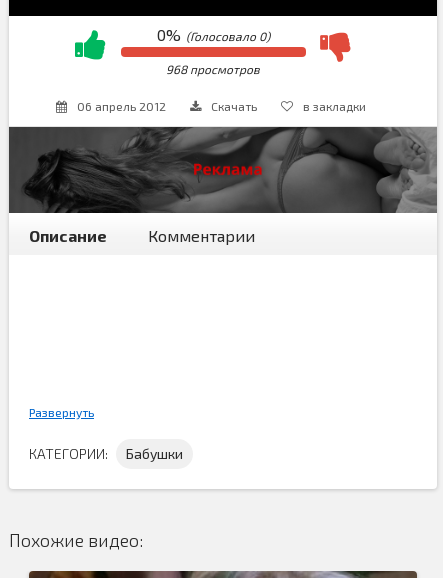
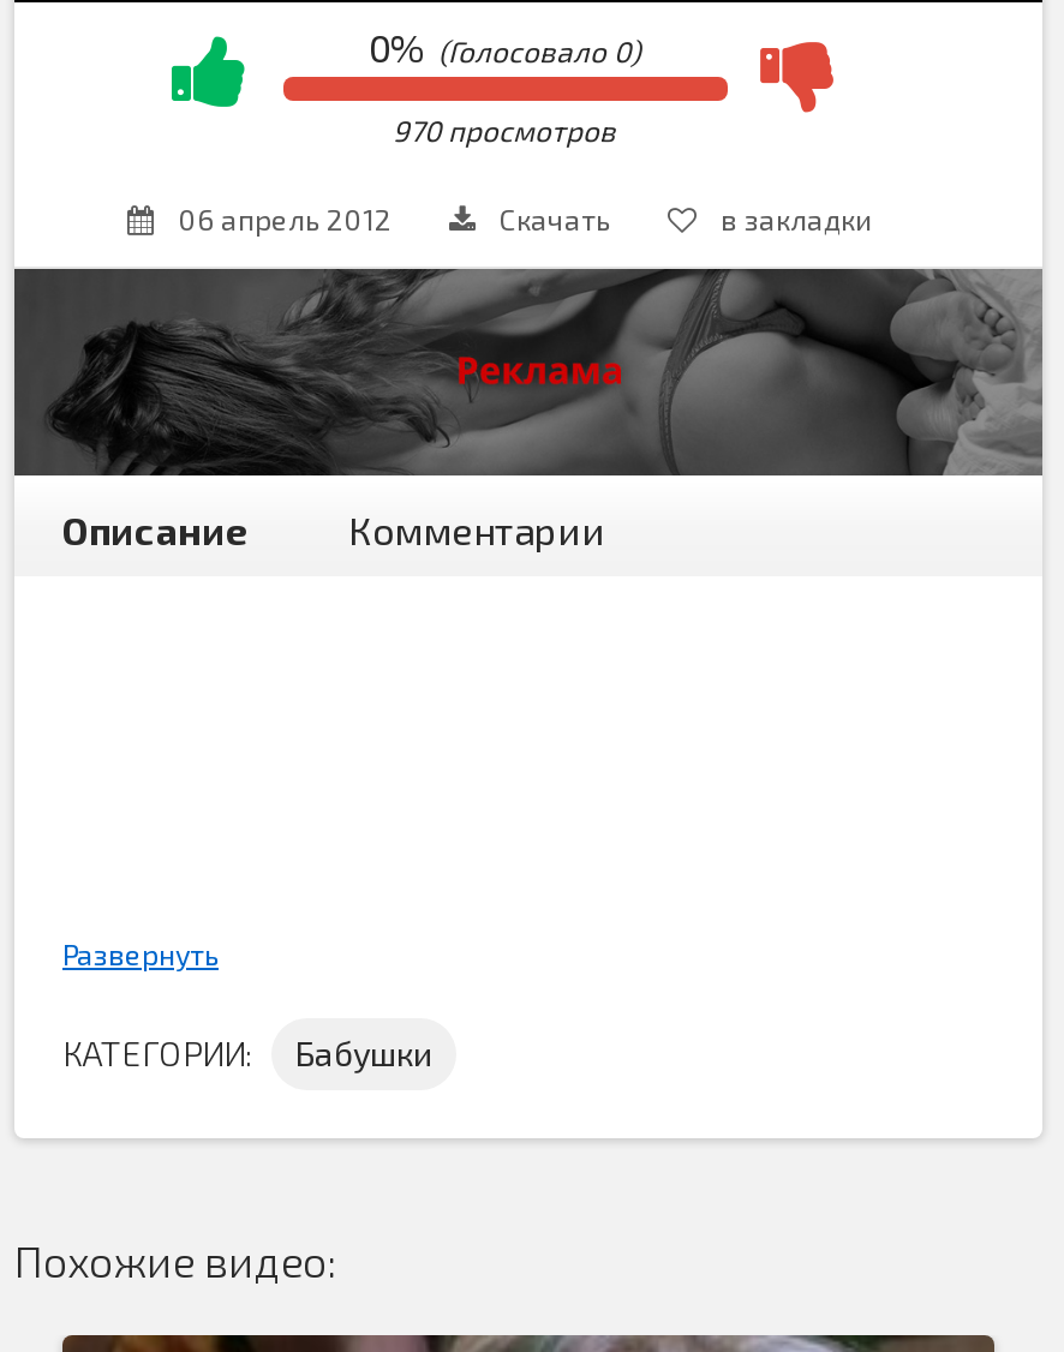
- 968 просмотров
+ 970 просмотров
